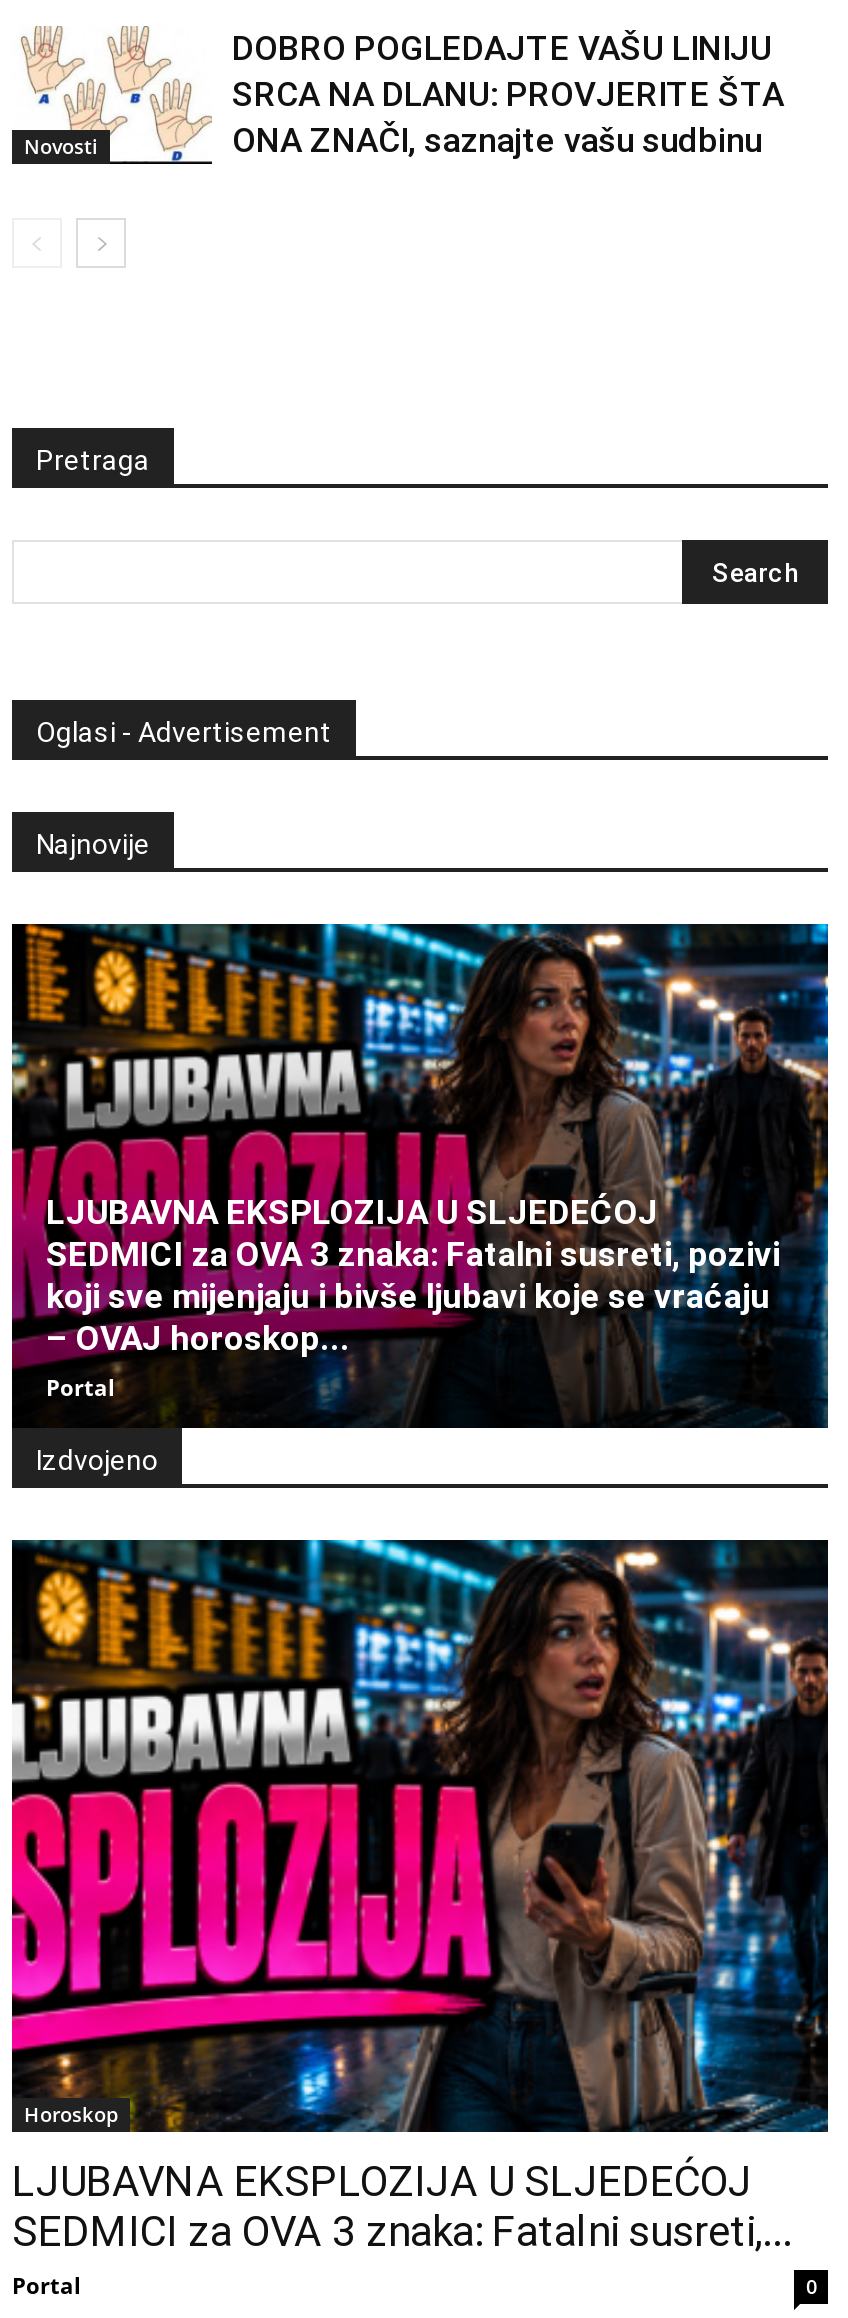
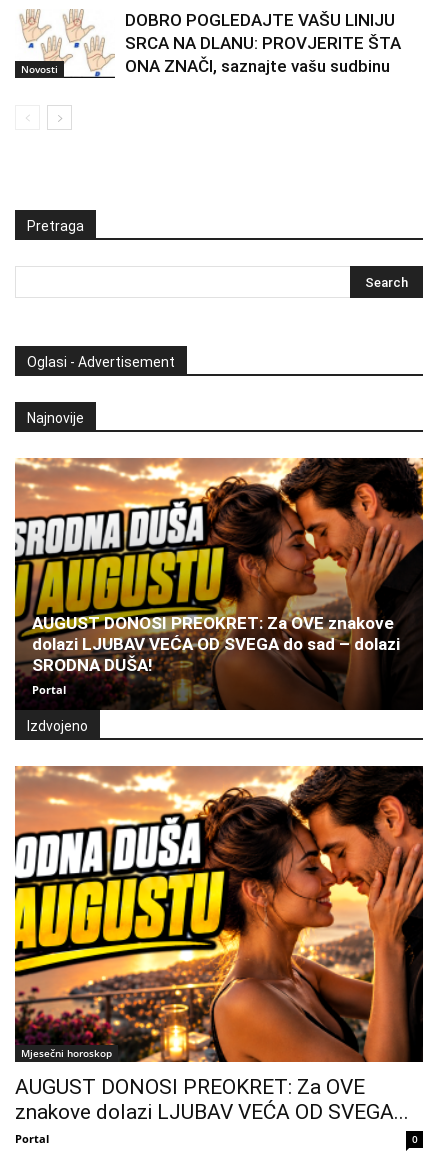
- [image]
- LJUBAVNA EKSPLOZIJA U SLJEDEĆOJ
- SEDMICI za OVA 3 znaka: Fatalni susreti, pozivi
- koji sve mijenjaju i bivše ljubavi koje se vraćaju
- – OVAJ horoskop...
+ [image]
+ AUGUST DONOSI PREOKRET: Za OVE znakove
+ dolazi LJUBAV VEĆA OD SVEGA do sad – dolazi
+ SRODNA DUŠA!

- [image]
- Horoskop
+ [image]
+ Mjesečni horoskop

- LJUBAVNA EKSPLOZIJA U SLJEDEĆOJ
- SEDMICI za OVA 3 znaka: Fatalni susreti,...
+ AUGUST DONOSI PREOKRET: Za OVE
+ znakove dolazi LJUBAV VEĆA OD SVEGA...
